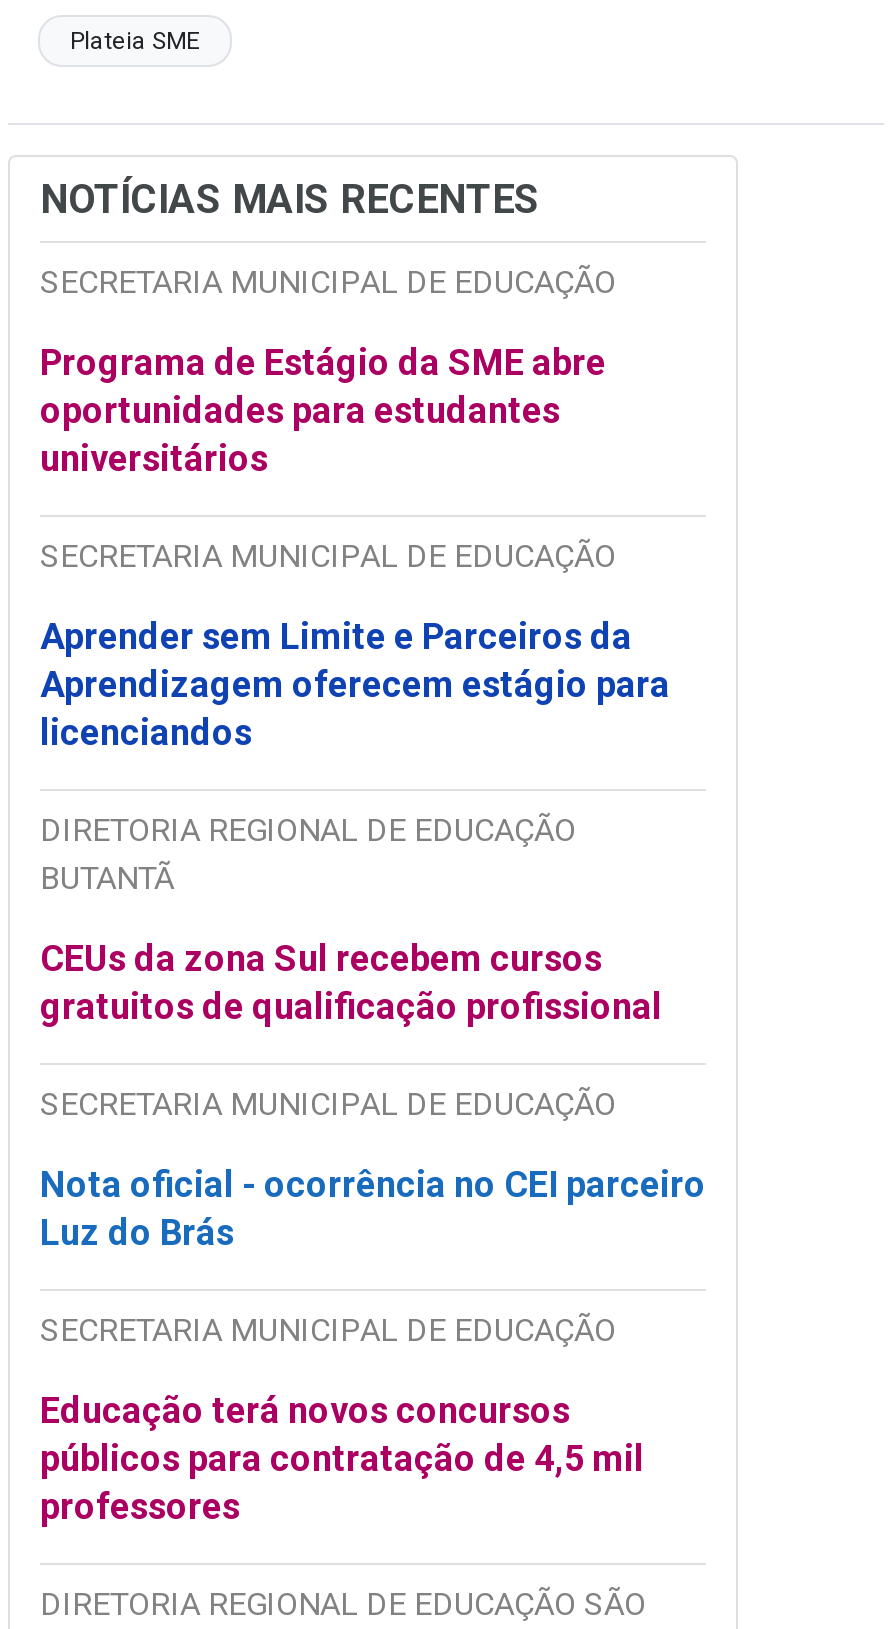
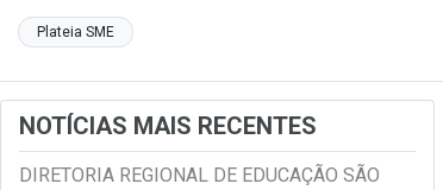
- SECRETARIA MUNICIPAL DE EDUCAÇÃO
- Programa de Estágio da SME abre
- oportunidades para estudantes
- universitários
- SECRETARIA MUNICIPAL DE EDUCAÇÃO
- Aprender sem Limite e Parceiros da
- Aprendizagem oferecem estágio para
- licenciandos
- DIRETORIA REGIONAL DE EDUCAÇÃO
- BUTANTÃ
- CEUs da zona Sul recebem cursos
- gratuitos de qualificação profissional
- SECRETARIA MUNICIPAL DE EDUCAÇÃO
- Nota oficial - ocorrência no CEI parceiro
- Luz do Brás
- SECRETARIA MUNICIPAL DE EDUCAÇÃO
- Educação terá novos concursos
- públicos para contratação de 4,5 mil
- professores
